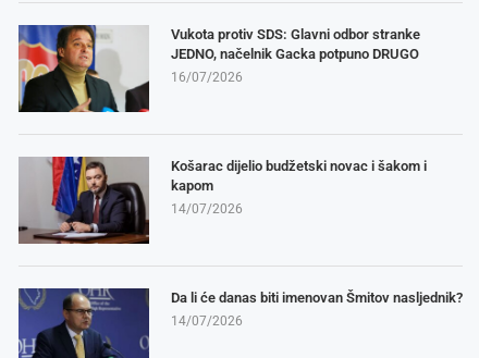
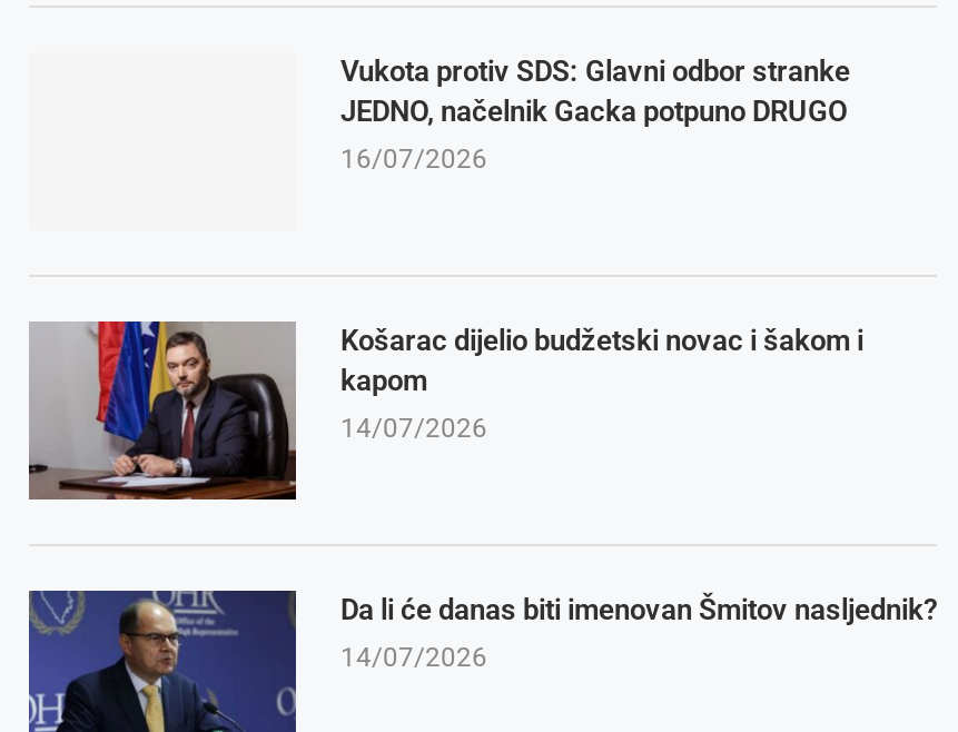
- [image]
